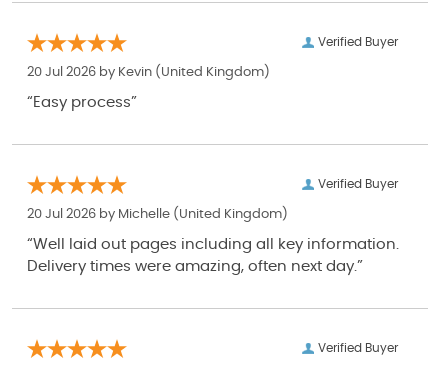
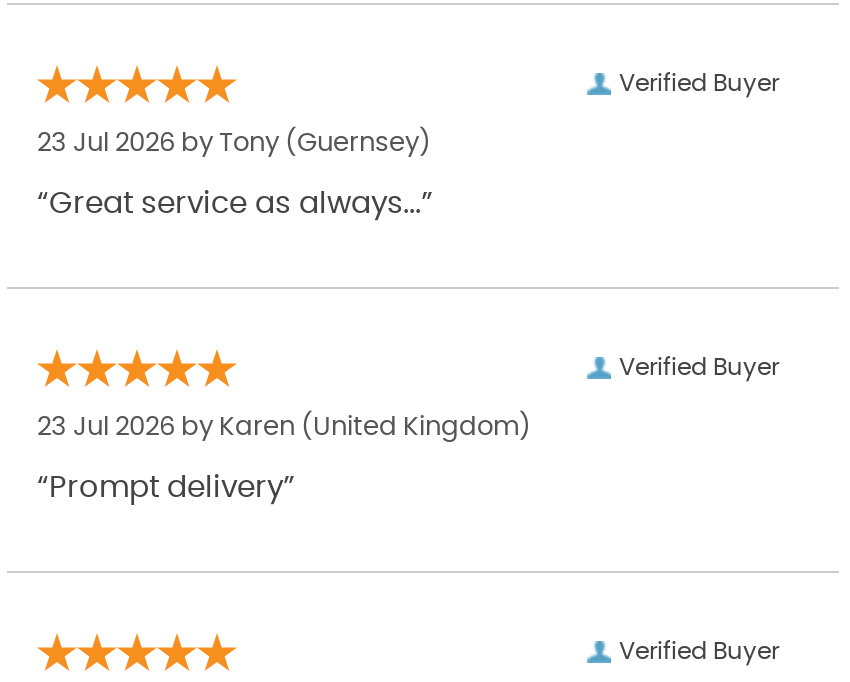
- 20 Jul 2026 by Kevin (United Kingdom)
+ 23 Jul 2026 by Tony (Guernsey)

- “Easy process”
+ “Great service as always...”

- 20 Jul 2026 by Michelle (United Kingdom)
- “Well laid out pages including all key information.
- Delivery times were amazing, often next day.”
+ 23 Jul 2026 by Karen (United Kingdom)
+ “Prompt delivery”
